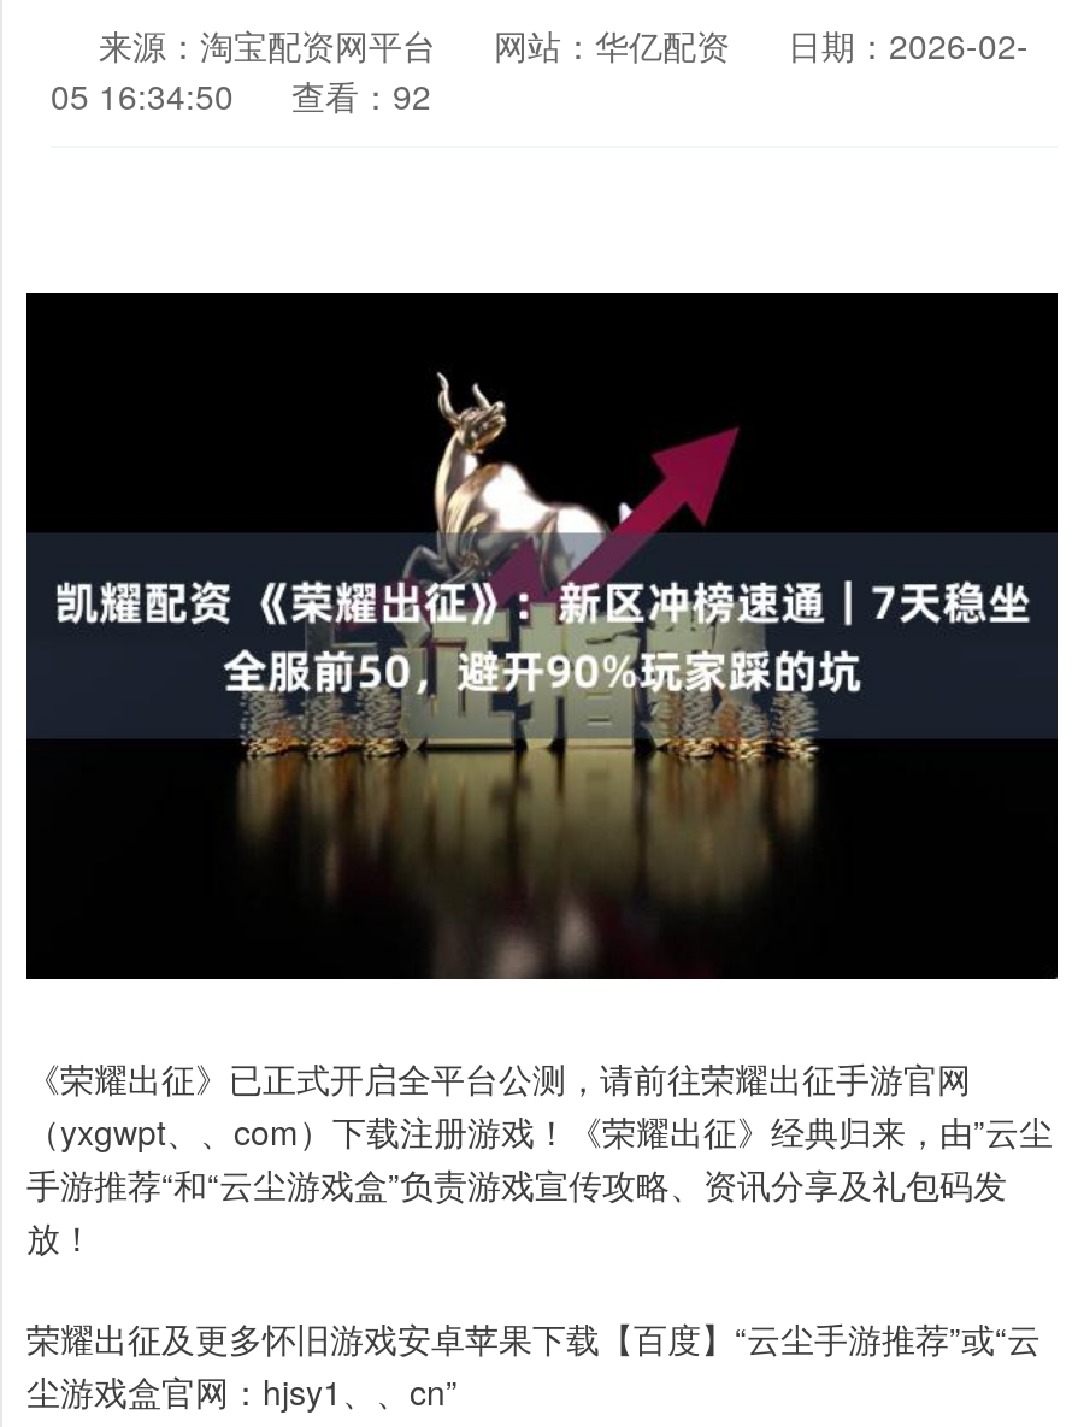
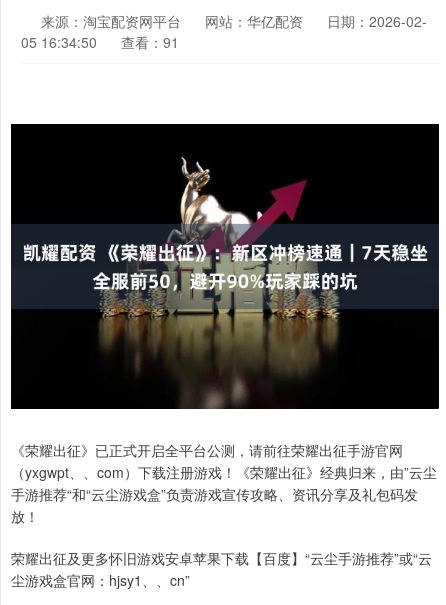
- 05 16:34:50 查看：92
+ 05 16:34:50 查看：91
